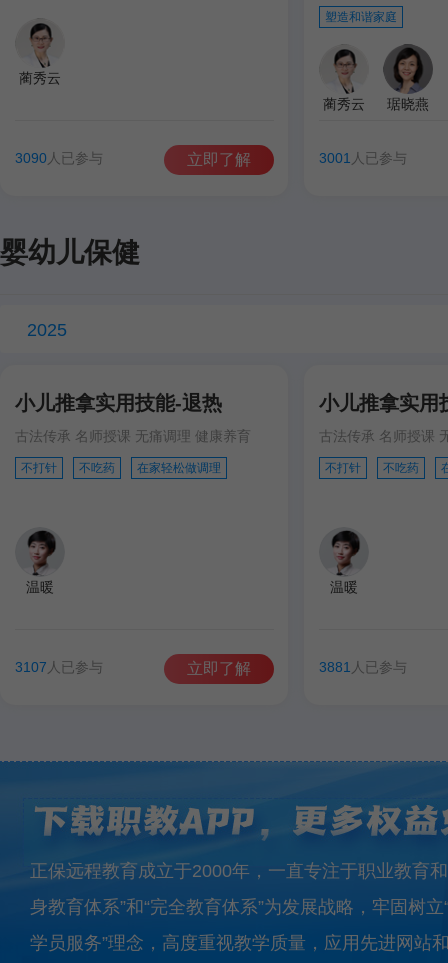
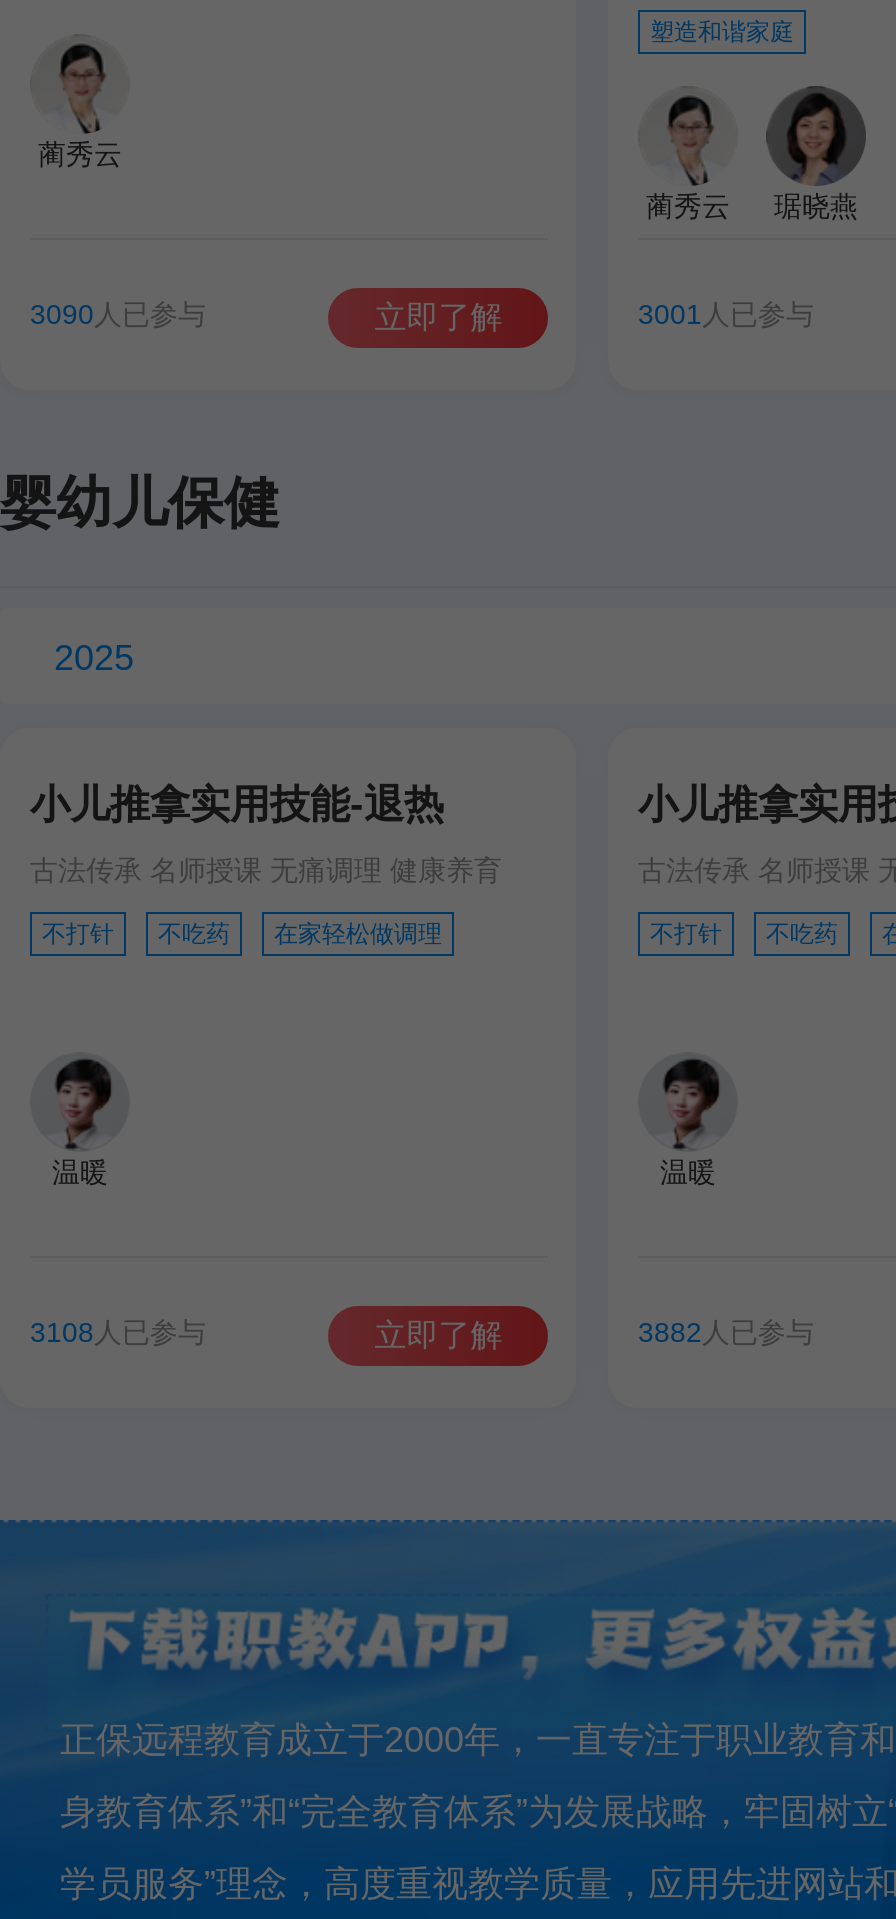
- 3107人已参与
+ 3108人已参与

- 3881人已参与
+ 3882人已参与
